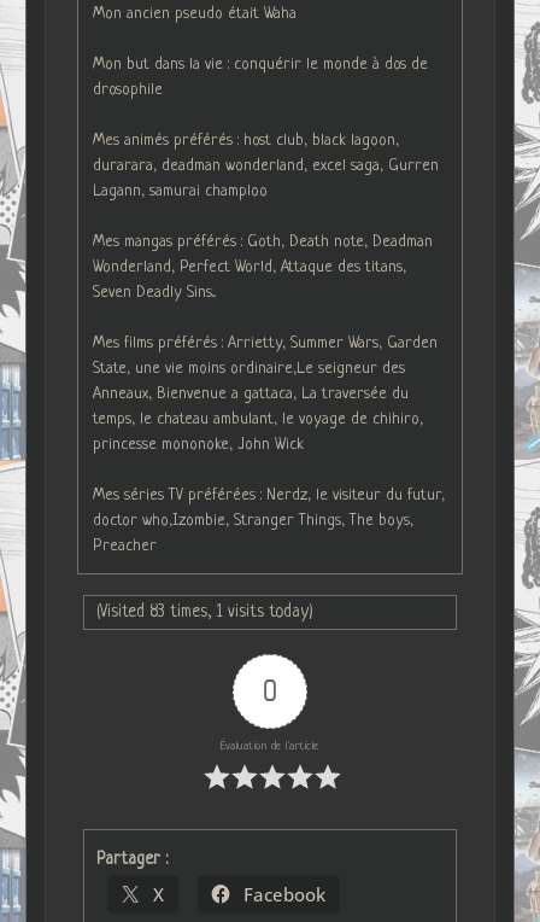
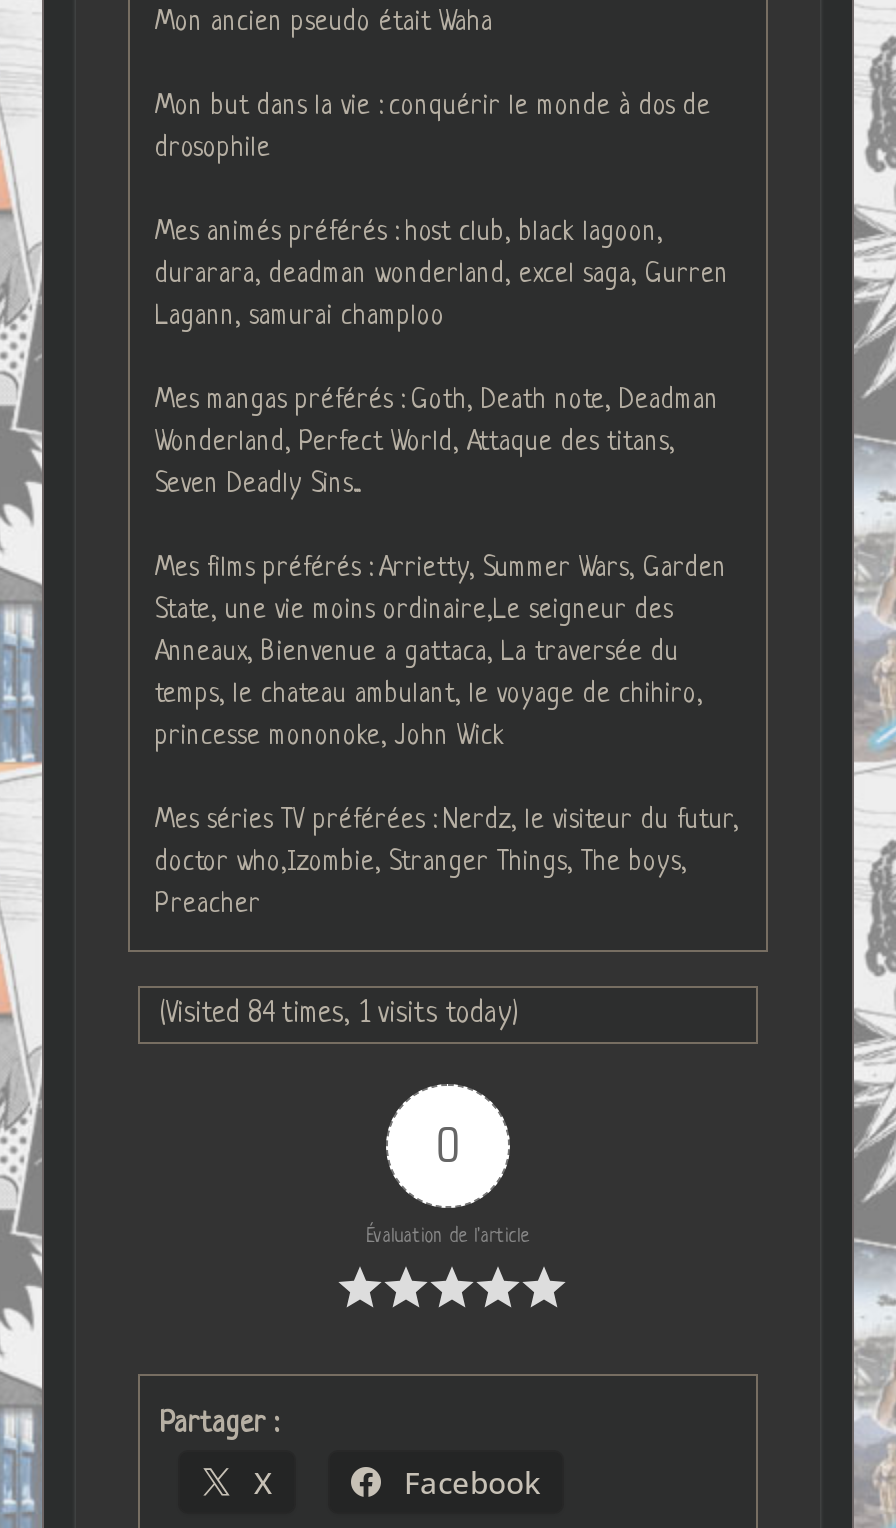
- (Visited 83 times, 1 visits today)
+ (Visited 84 times, 1 visits today)
